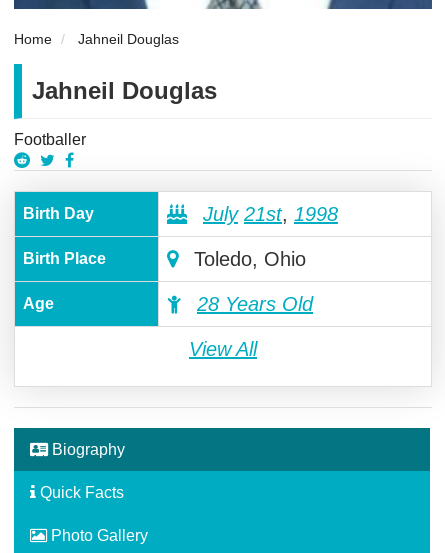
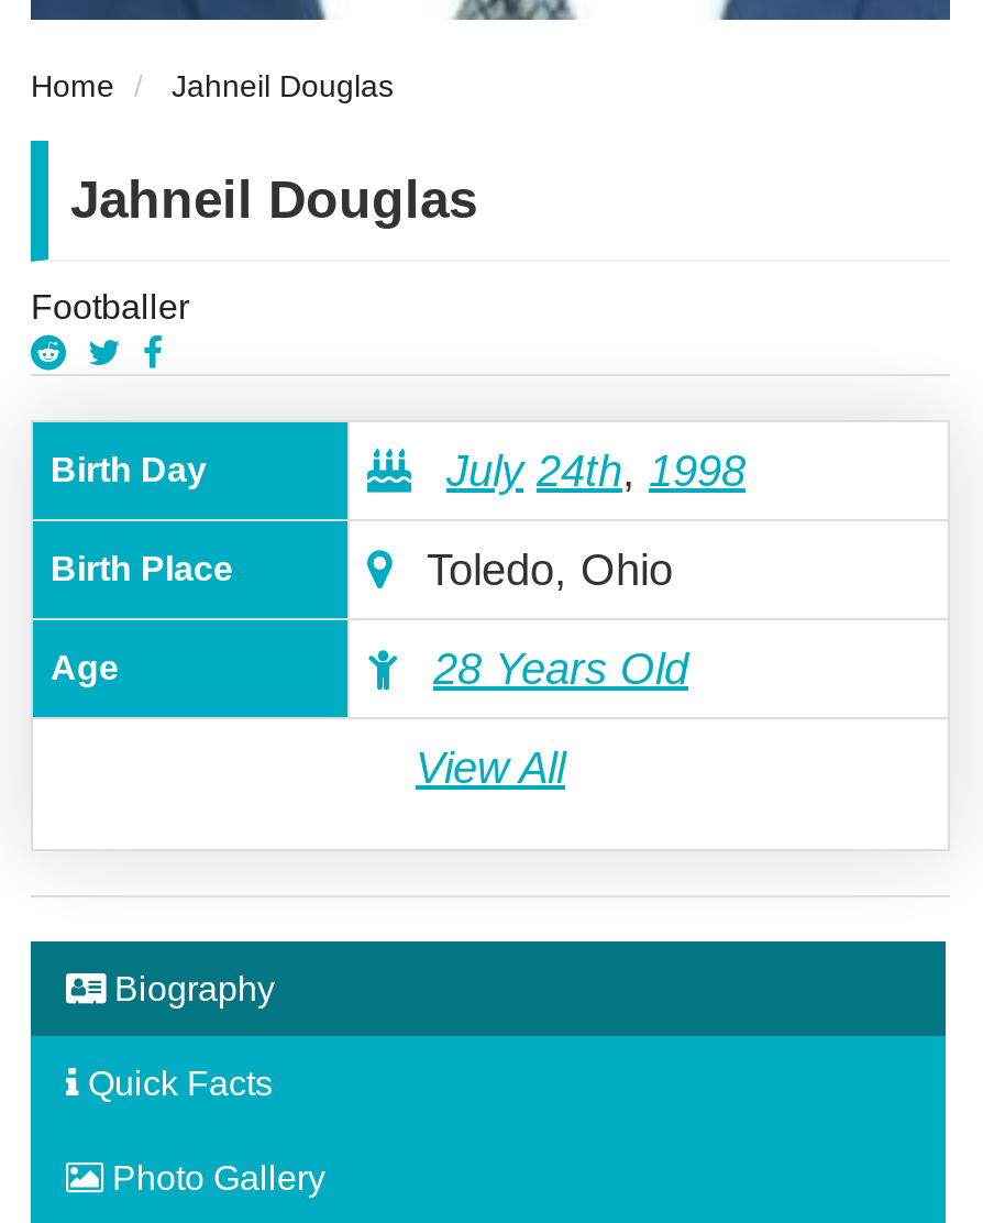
- July 21st, 1998
+ July 24th, 1998
